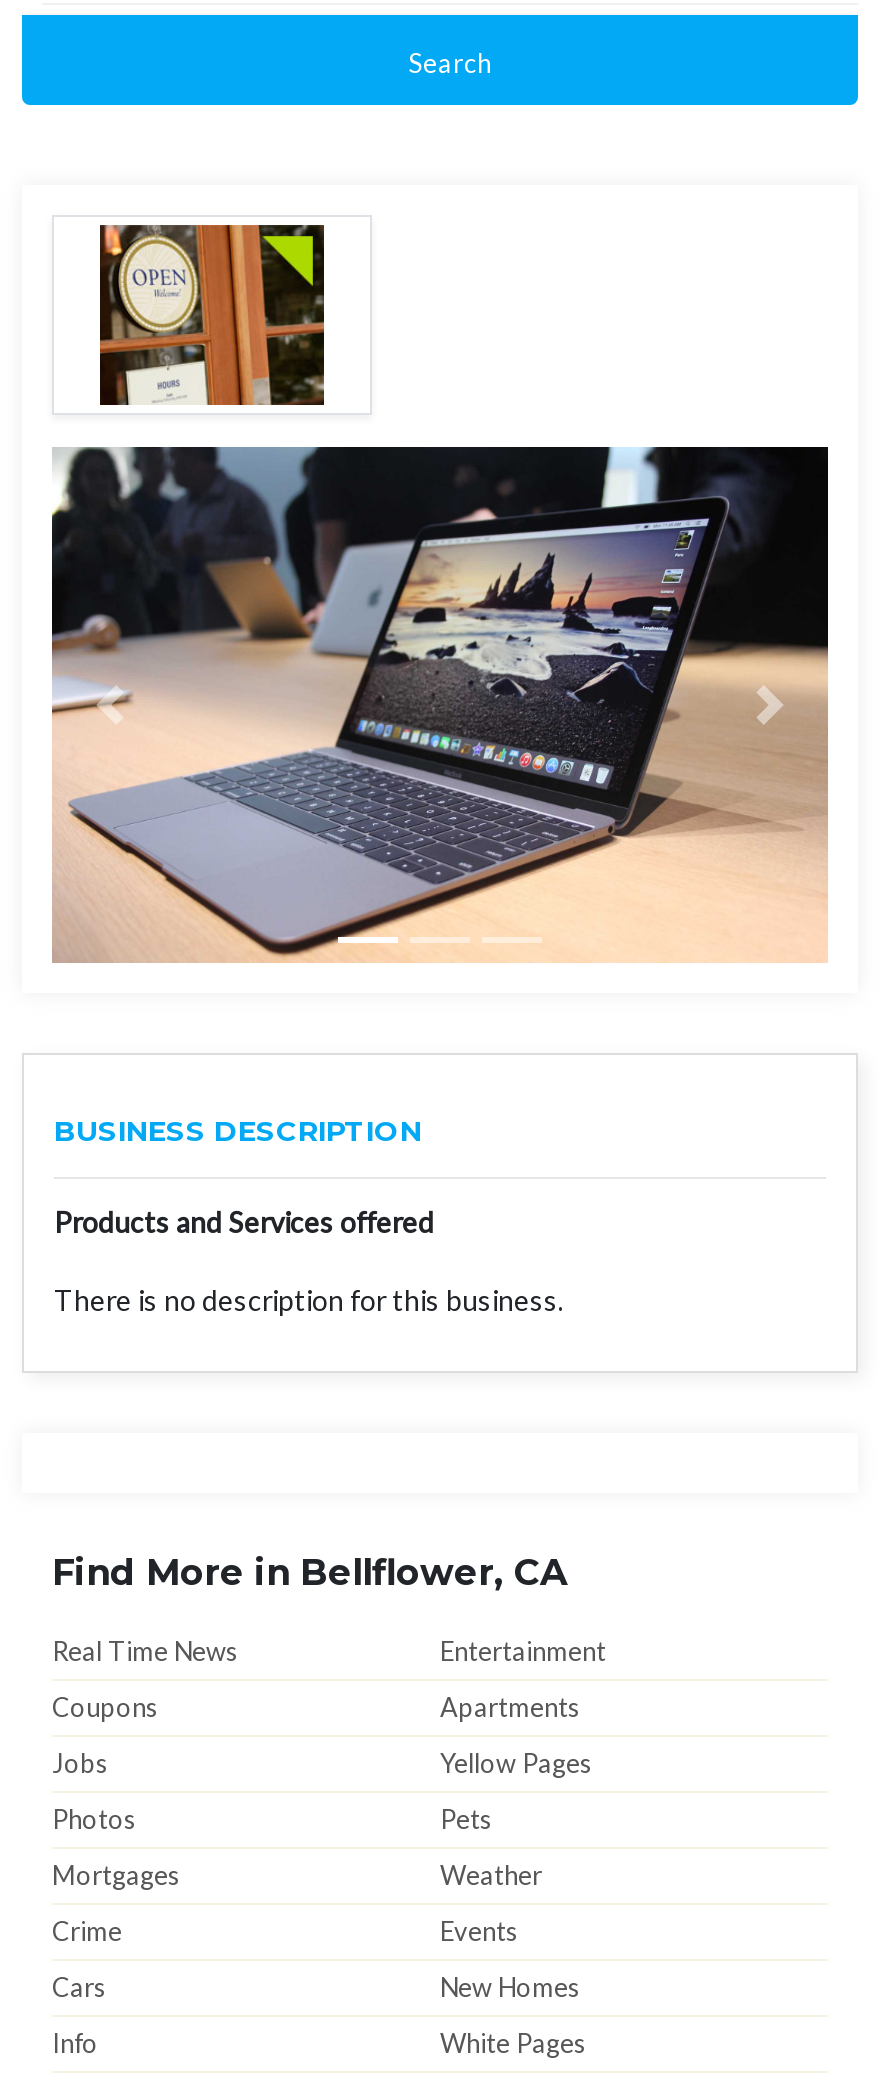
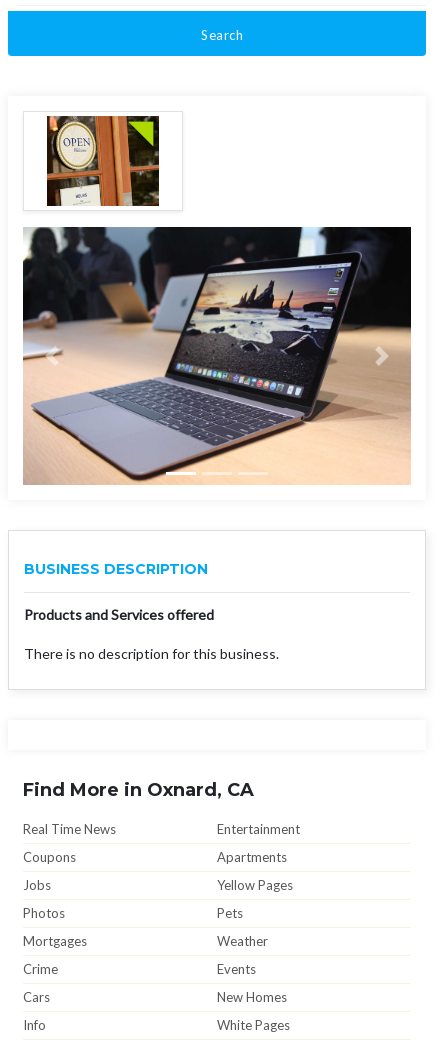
- Find More in Bellflower, CA
+ Find More in Oxnard, CA
